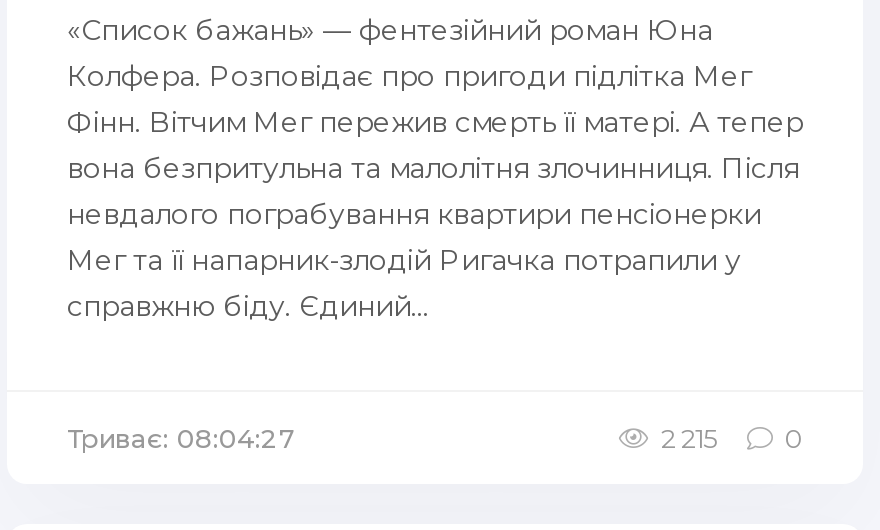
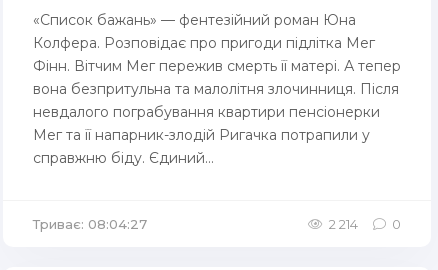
- 2 215
+ 2 214
